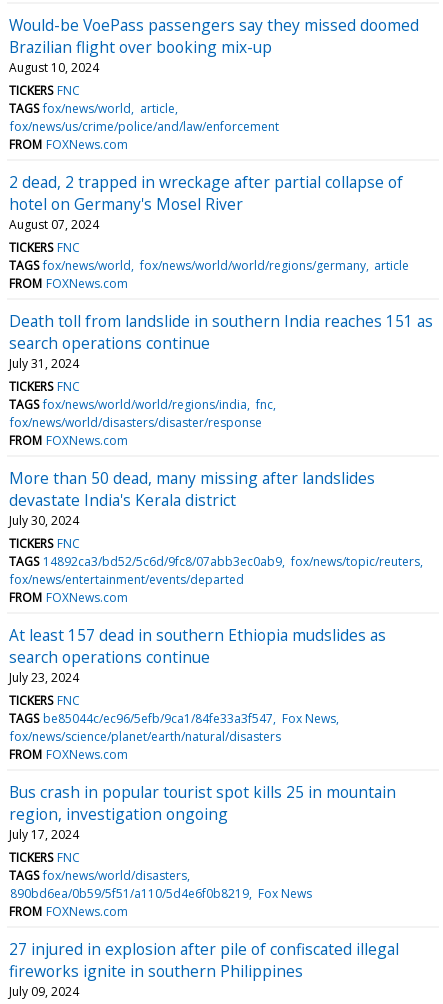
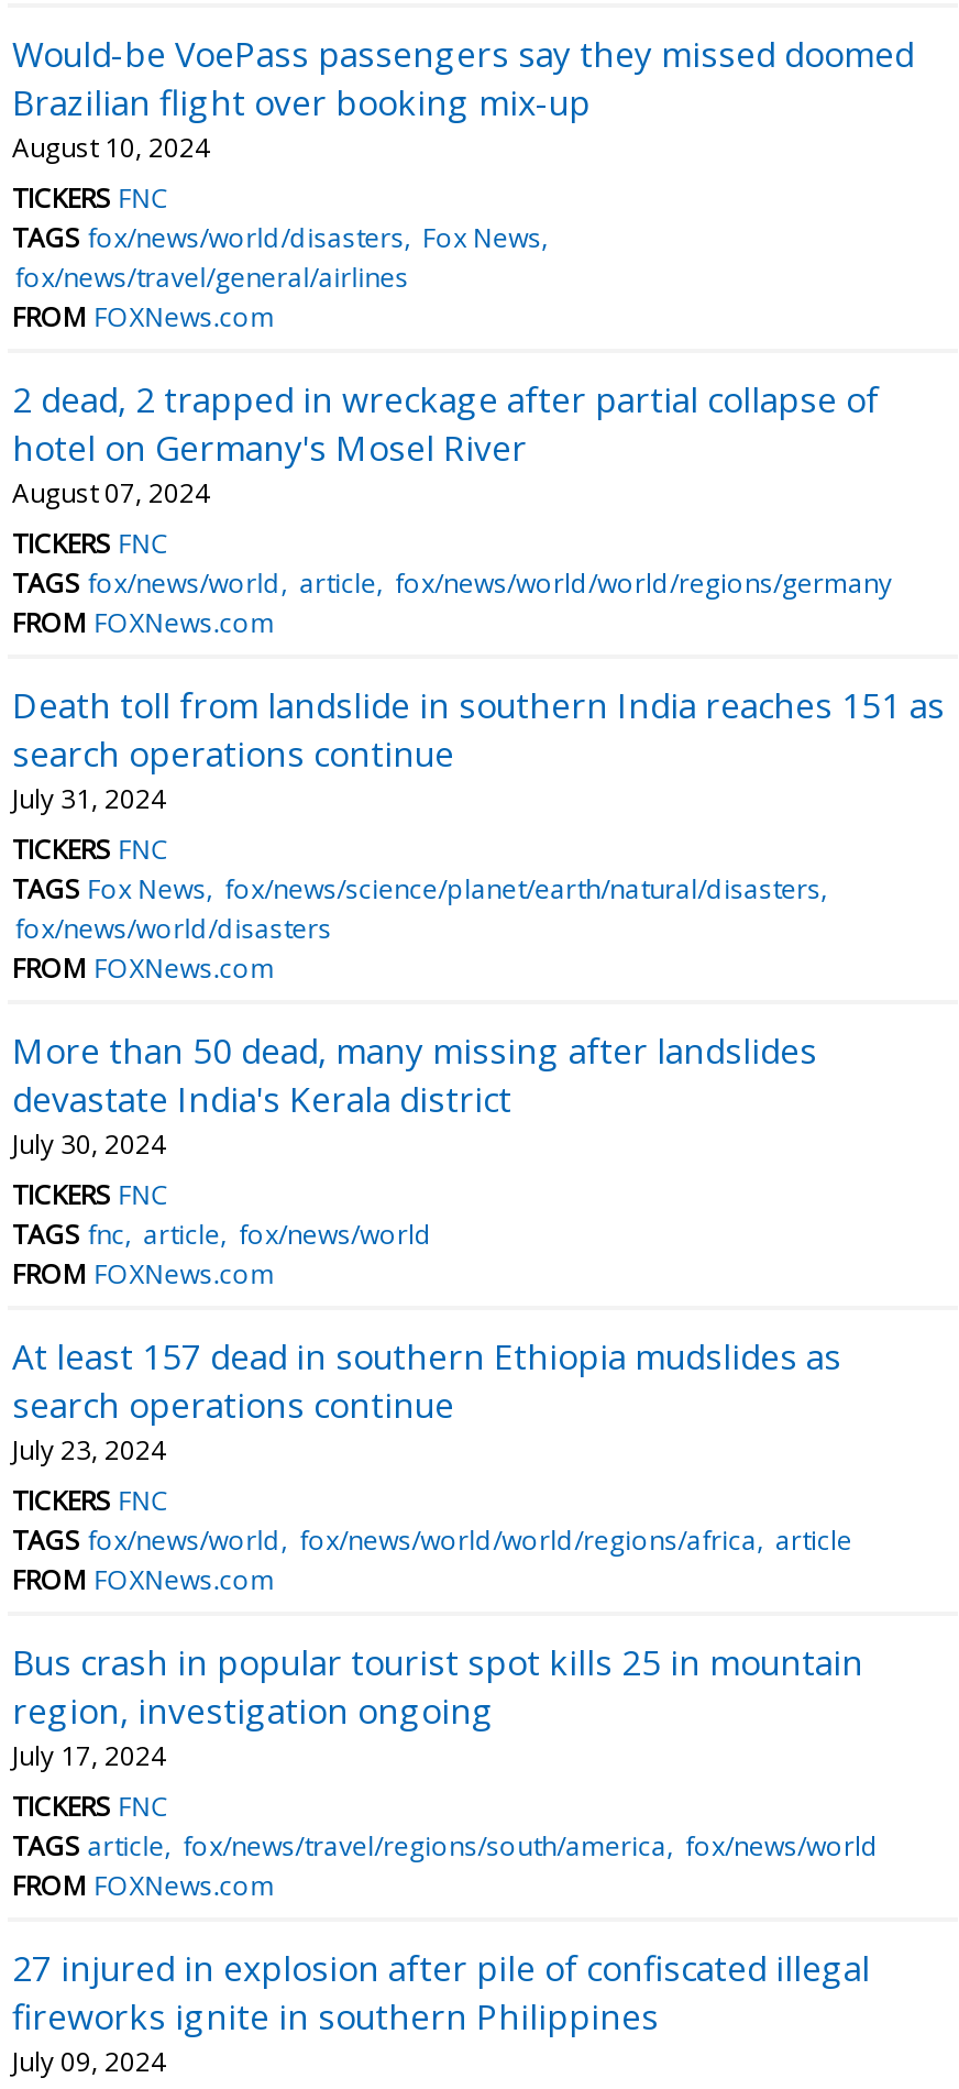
- TAGS fox/news/world article
- fox/news/us/crime/police/and/law/enforcement
+ TAGS fox/news/world/disasters Fox News
+ fox/news/travel/general/airlines

- TAGS fox/news/world fox/news/world/world/regions/germany article
+ TAGS fox/news/world article fox/news/world/world/regions/germany

- TAGS fox/news/world/world/regions/india fnc
- fox/news/world/disasters/disaster/response
+ TAGS Fox News fox/news/science/planet/earth/natural/disasters
+ fox/news/world/disasters

- TAGS 14892ca3/bd52/5c6d/9fc8/07abb3ec0ab9 fox/news/topic/reuters
- fox/news/entertainment/events/departed
+ TAGS fnc article fox/news/world

- TAGS be85044c/ec96/5efb/9ca1/84fe33a3f547 Fox News
- fox/news/science/planet/earth/natural/disasters
+ TAGS fox/news/world fox/news/world/world/regions/africa article

- TAGS fox/news/world/disasters
- 890bd6ea/0b59/5f51/a110/5d4e6f0b8219 Fox News
+ TAGS article fox/news/travel/regions/south/america fox/news/world
